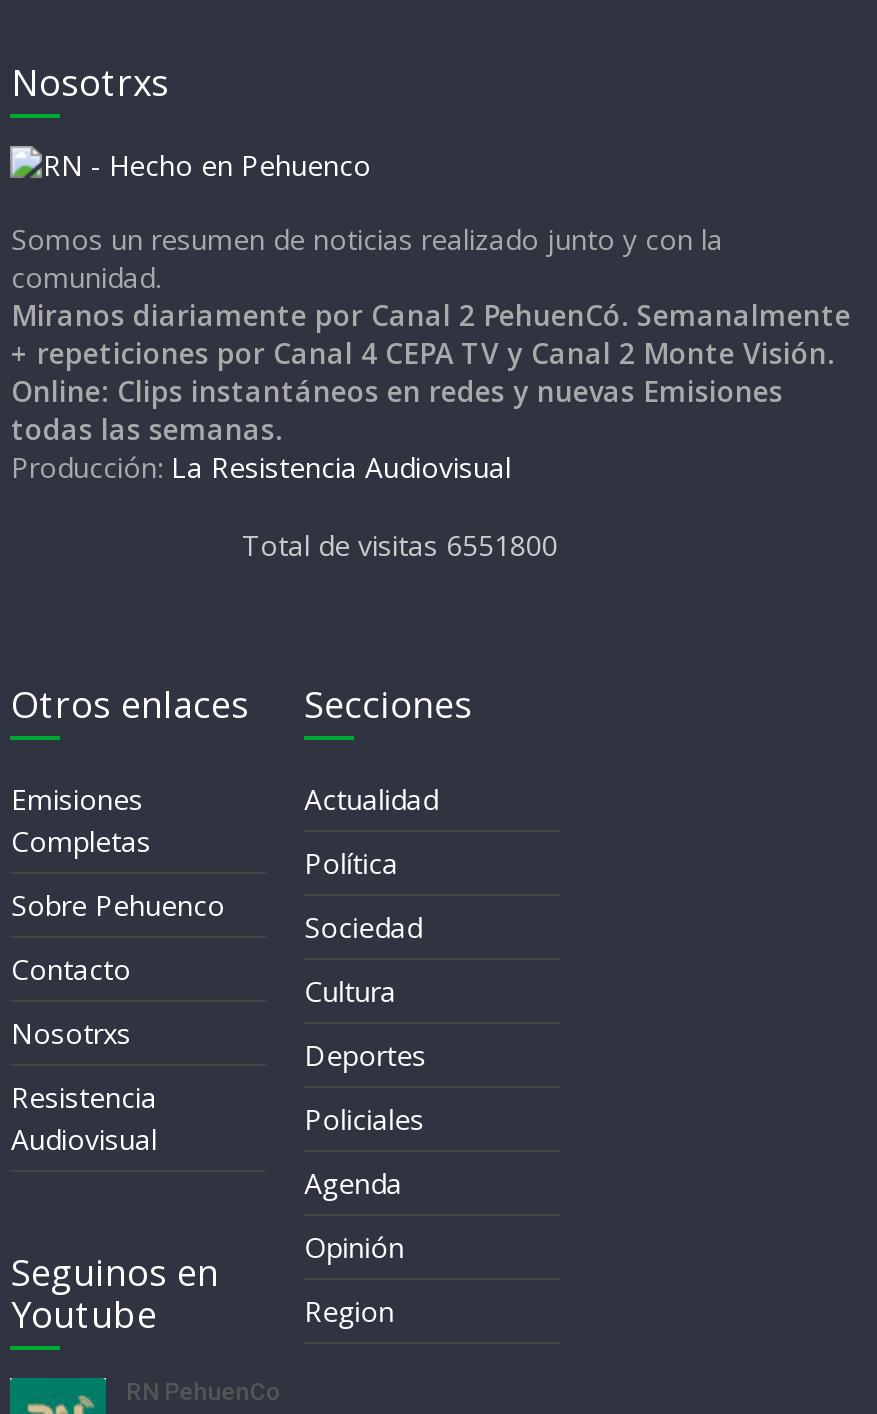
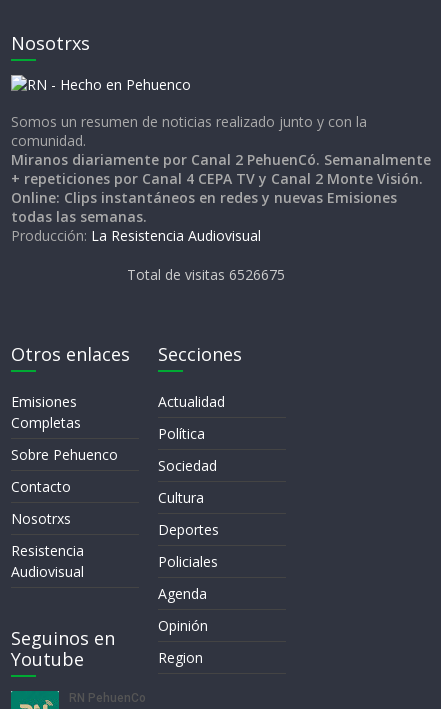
- Total de visitas 6551800
+ Total de visitas 6526675
